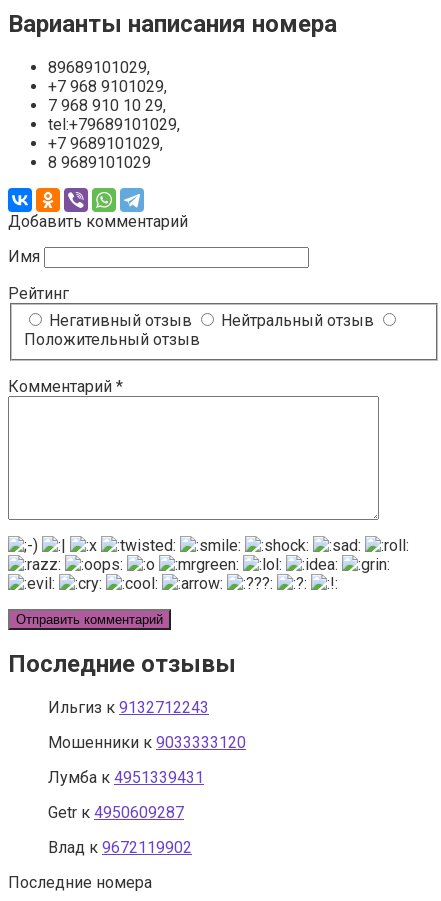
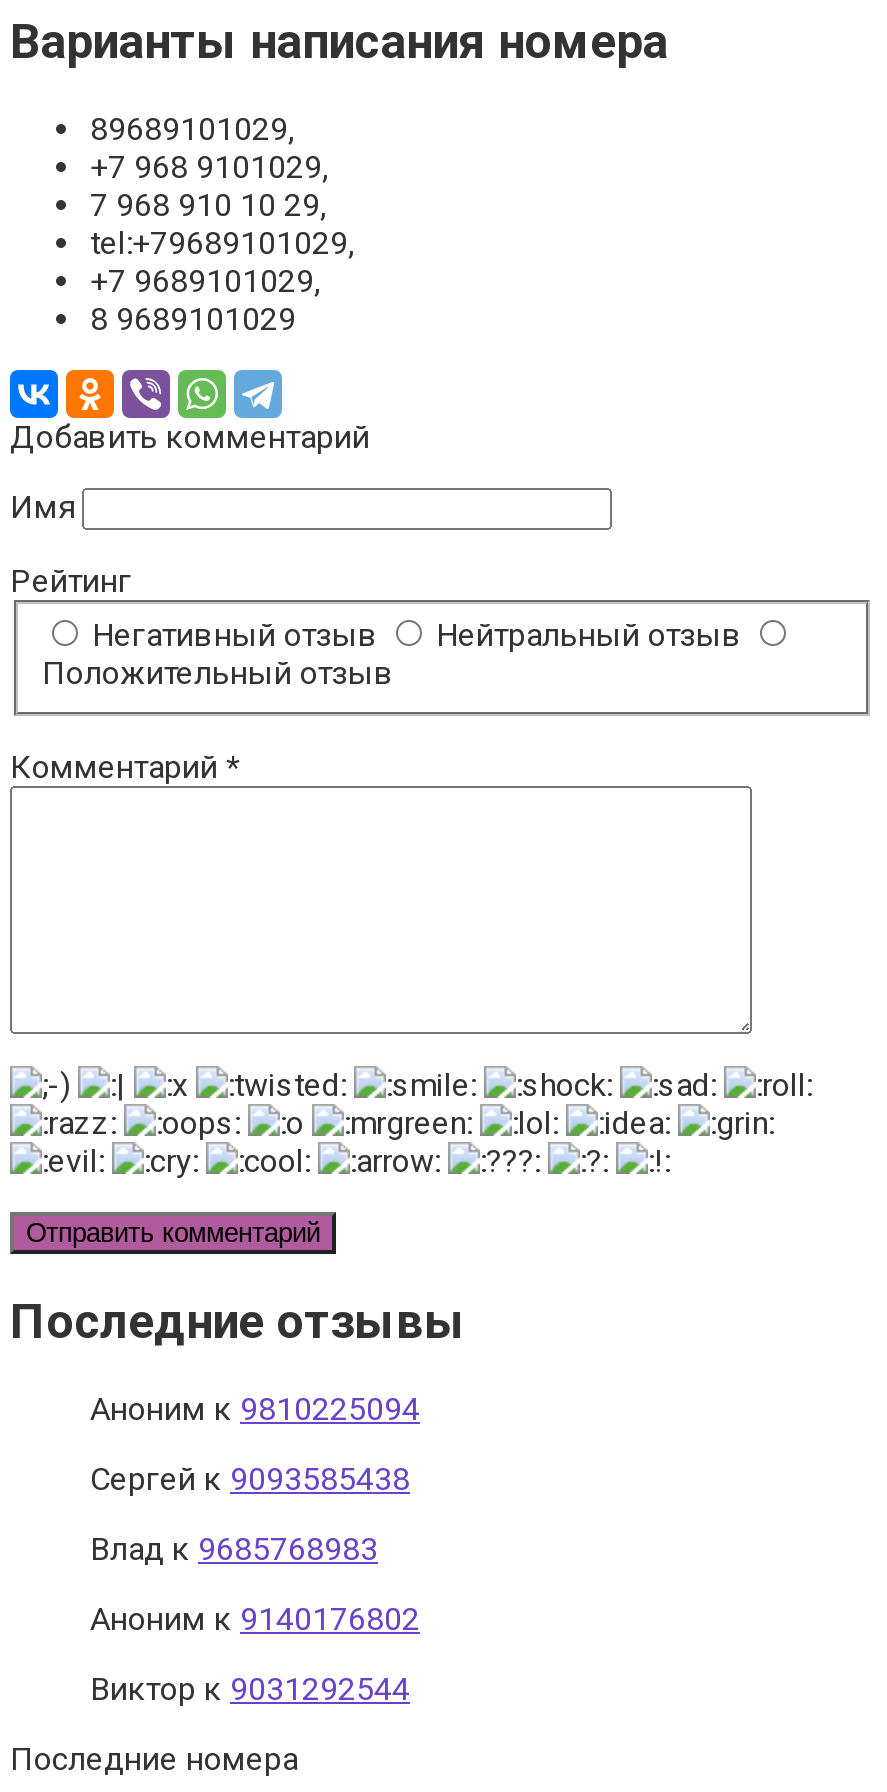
- Ильгиз к 9132712243
+ Аноним к 9810225094

- Мошенники к 9033333120
+ Сергей к 9093585438

- Лумба к 4951339431
+ Влад к 9685768983

- Getr к 4950609287
+ Аноним к 9140176802

- Влад к 9672119902
+ Виктор к 9031292544
